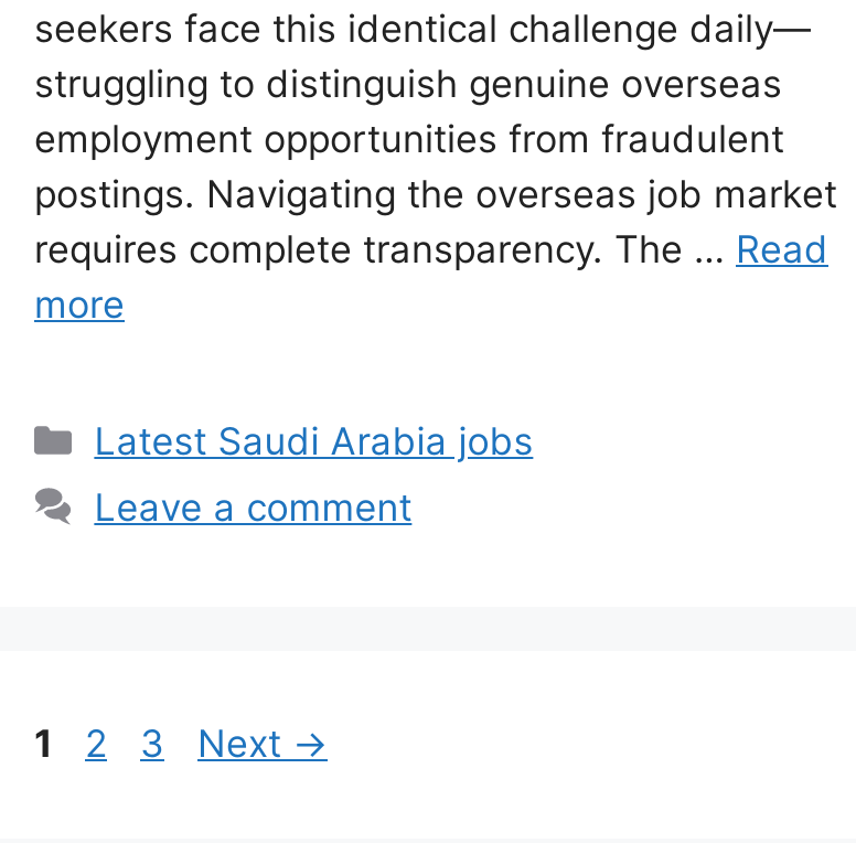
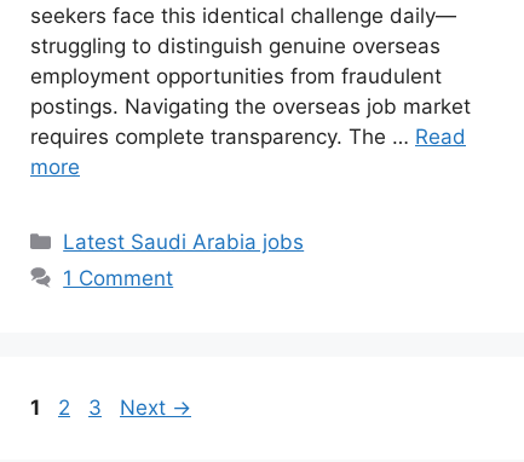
- Leave a comment
+ 1 Comment
